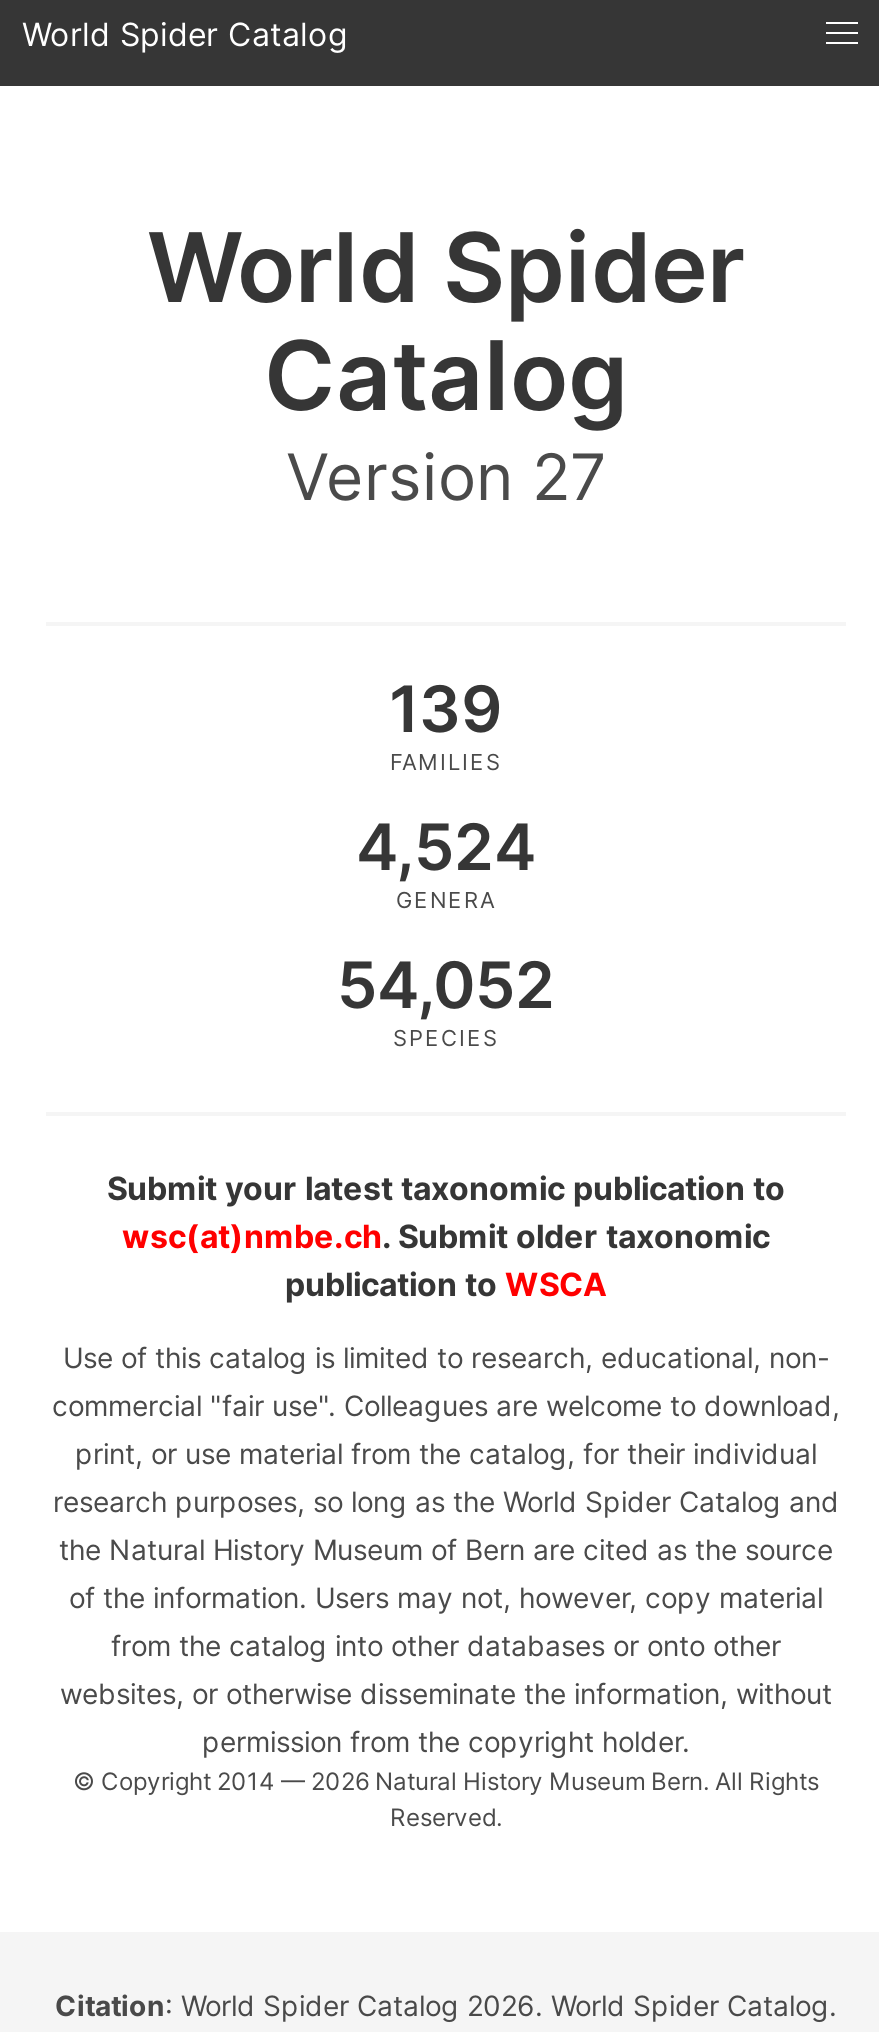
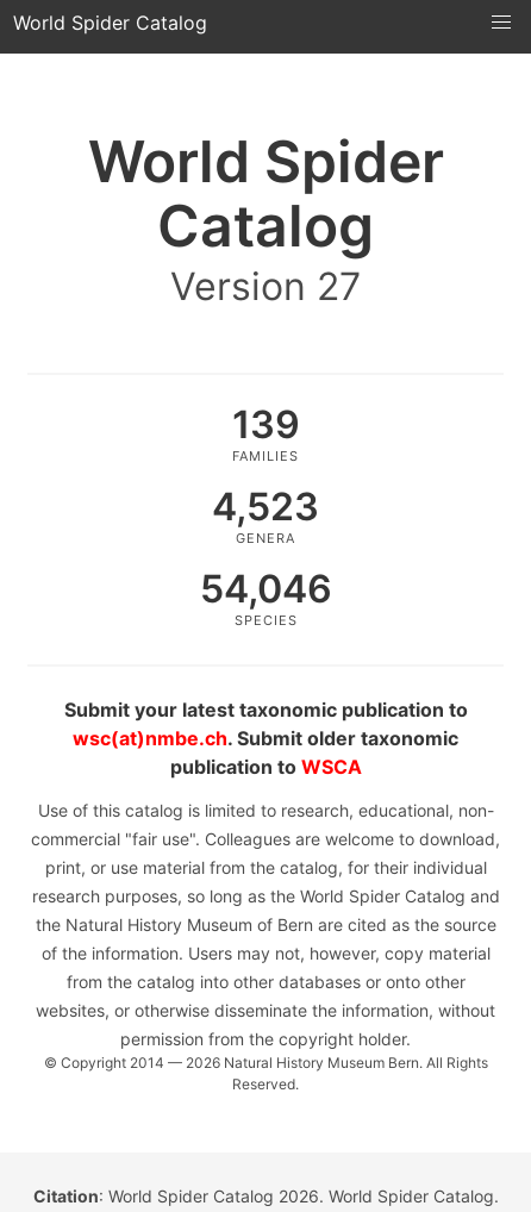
- 4,524
+ 4,523

- 54,052
+ 54,046
